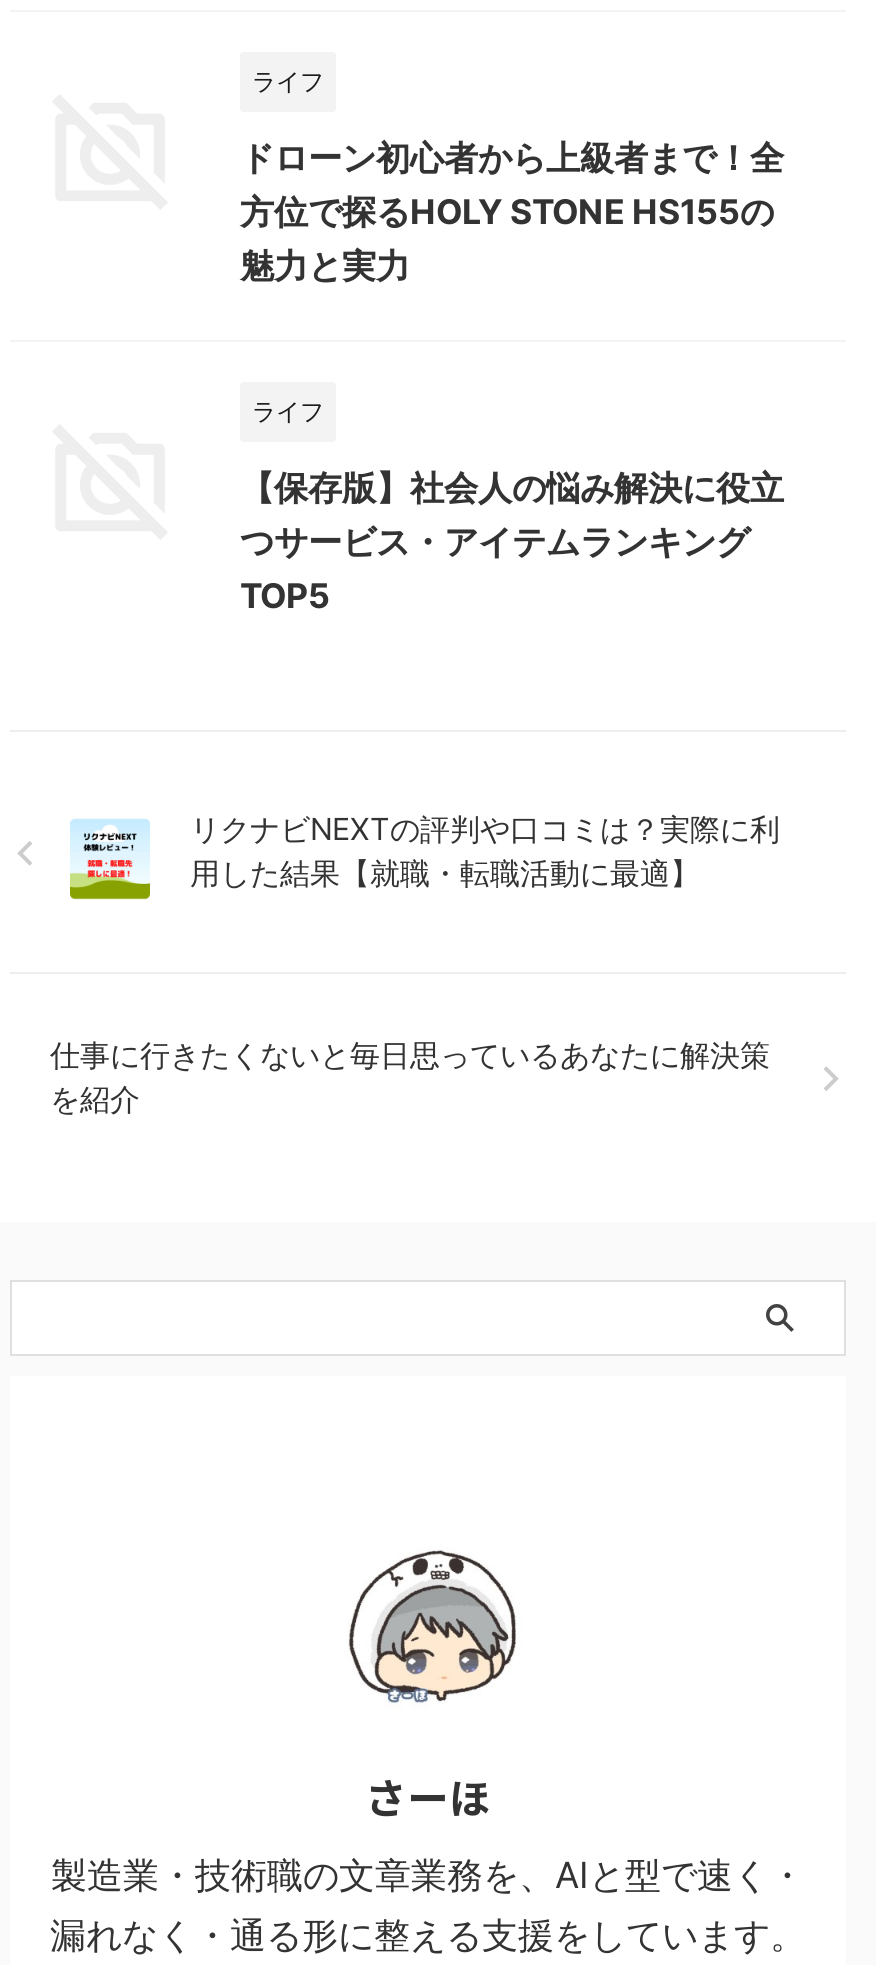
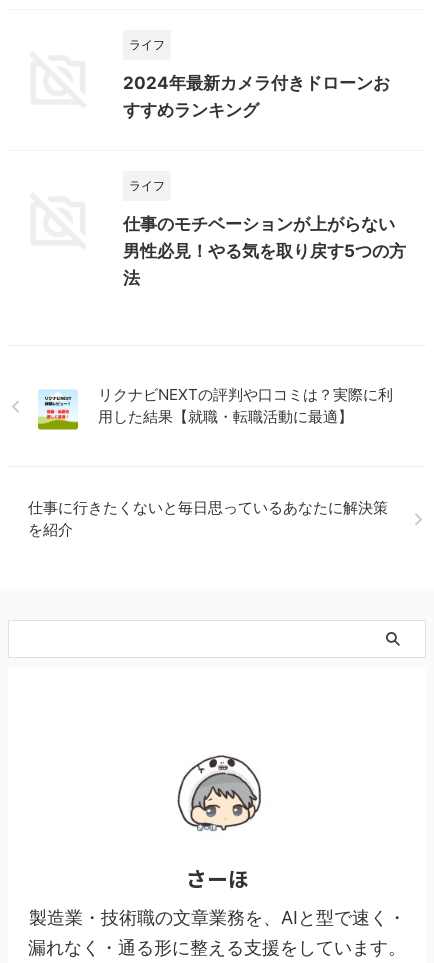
- ドローン初心者から上級者まで！全
- 方位で探るHOLY STONE HS155の
- 魅力と実力
+ 2024年最新カメラ付きドローンお
+ すすめランキング

- 【保存版】社会人の悩み解決に役立
- つサービス・アイテムランキング
- TOP5
+ 仕事のモチベーションが上がらない
+ 男性必見！やる気を取り戻す5つの方
+ 法
